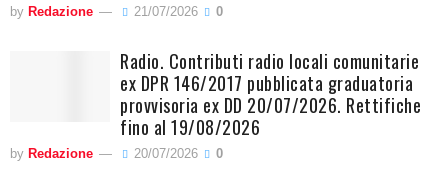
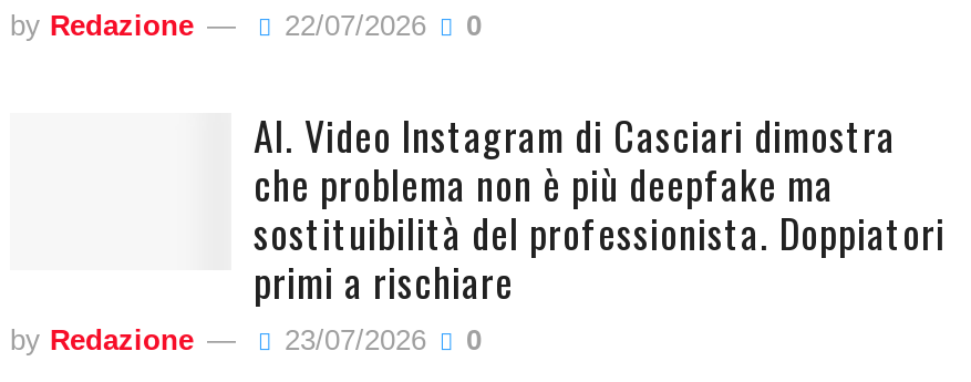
- 21/07/2026 0
+ 22/07/2026 0

- Radio. Contributi radio locali comunitarie
- ex DPR 146/2017 pubblicata graduatoria
- provvisoria ex DD 20/07/2026. Rettifiche
- fino al 19/08/2026
+ AI. Video Instagram di Casciari dimostra
+ che problema non è più deepfake ma
+ sostituibilità del professionista. Doppiatori
+ primi a rischiare

- 20/07/2026 0
+ 23/07/2026 0
